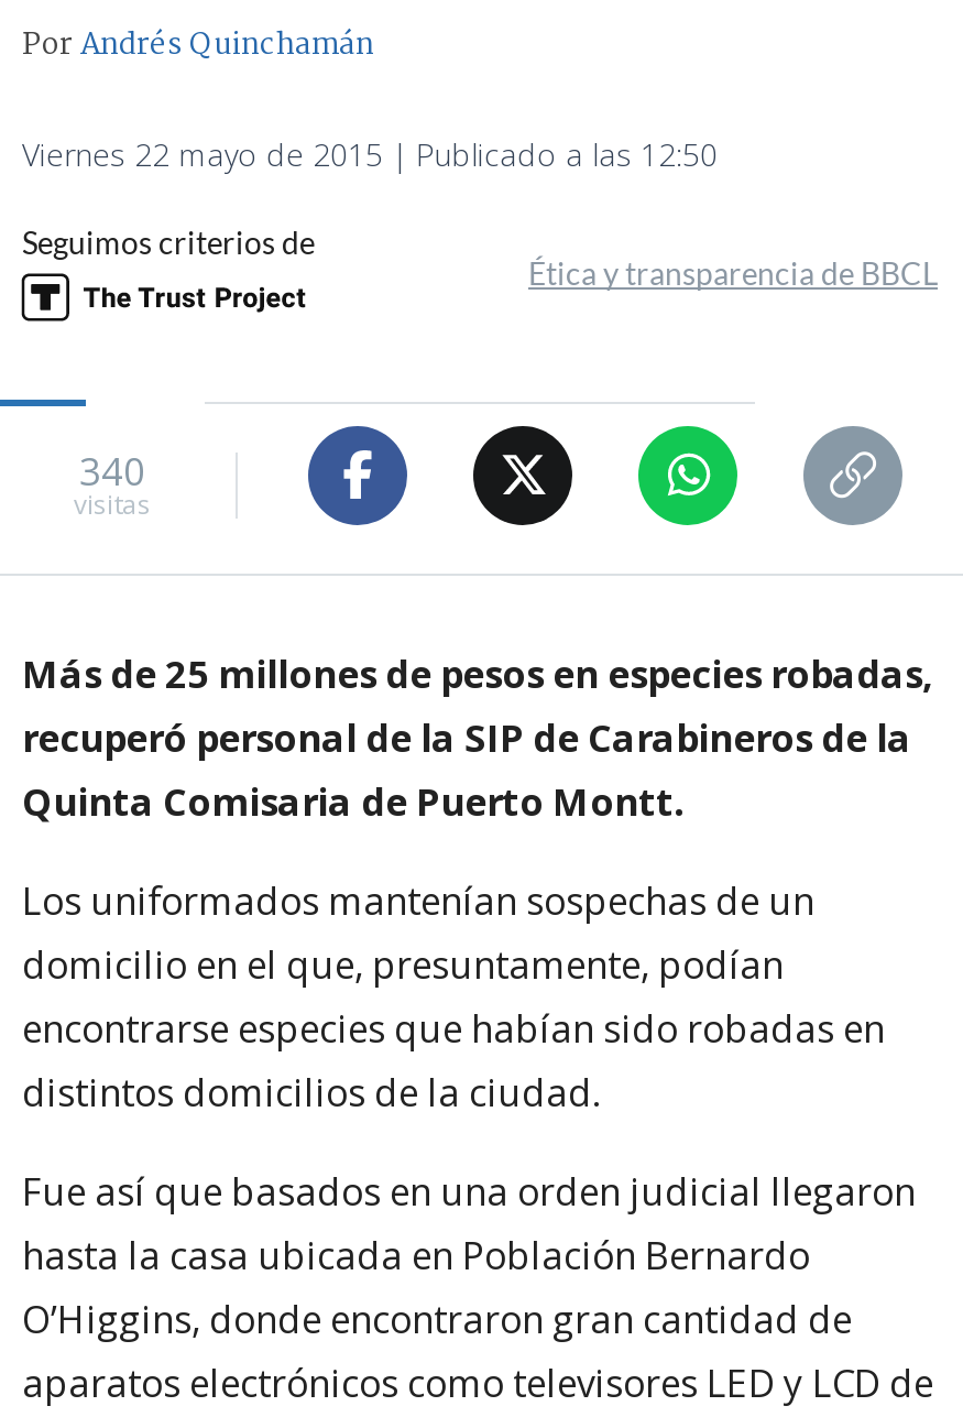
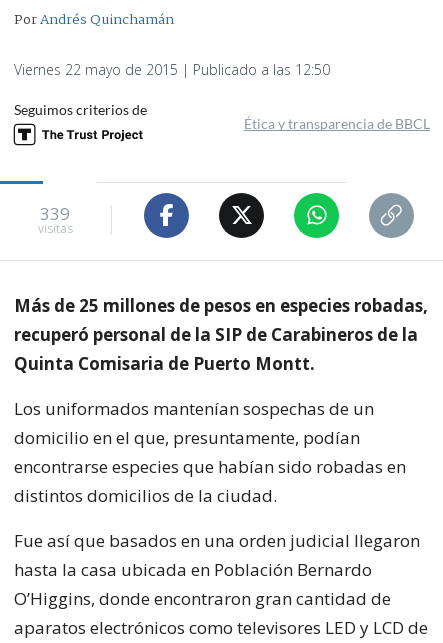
- 340
+ 339
